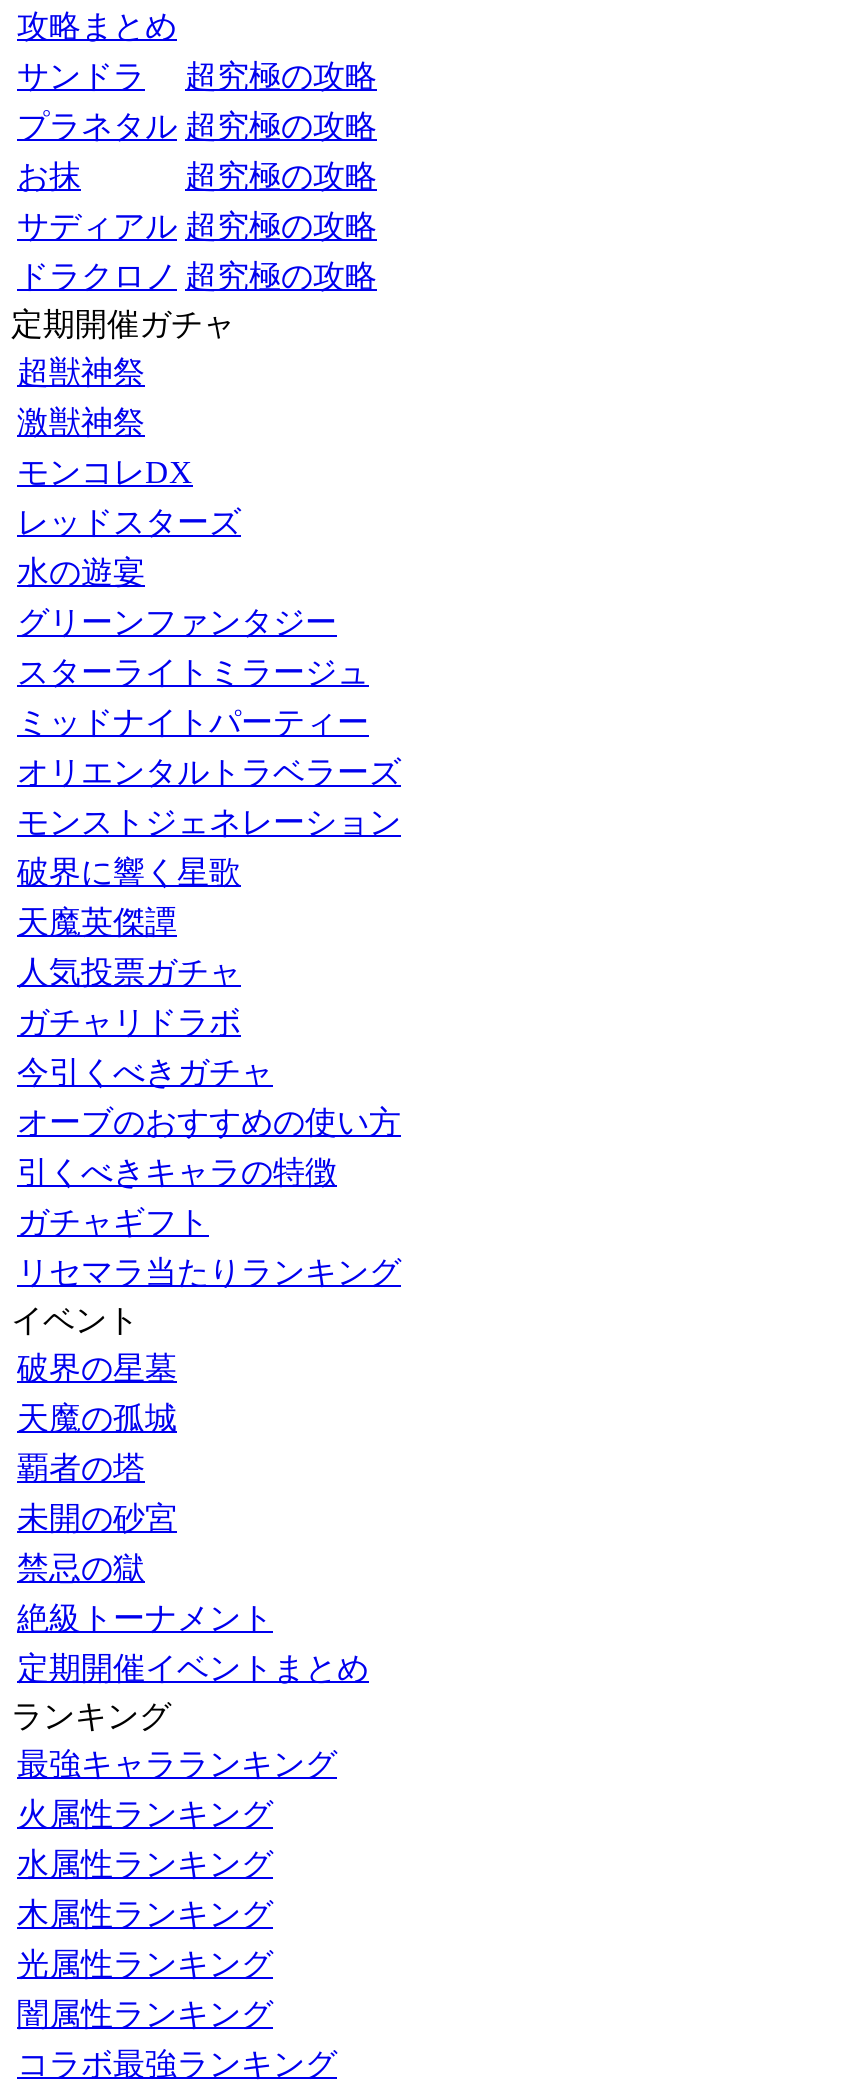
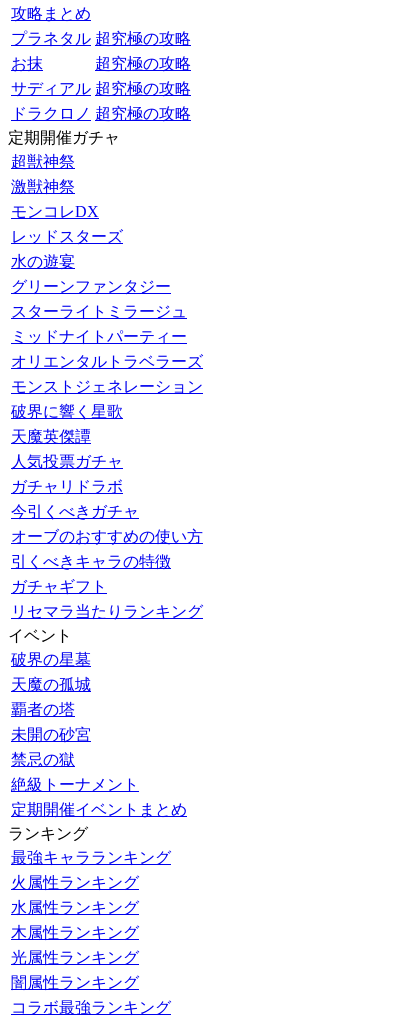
- サンドラ
- 超究極の攻略
